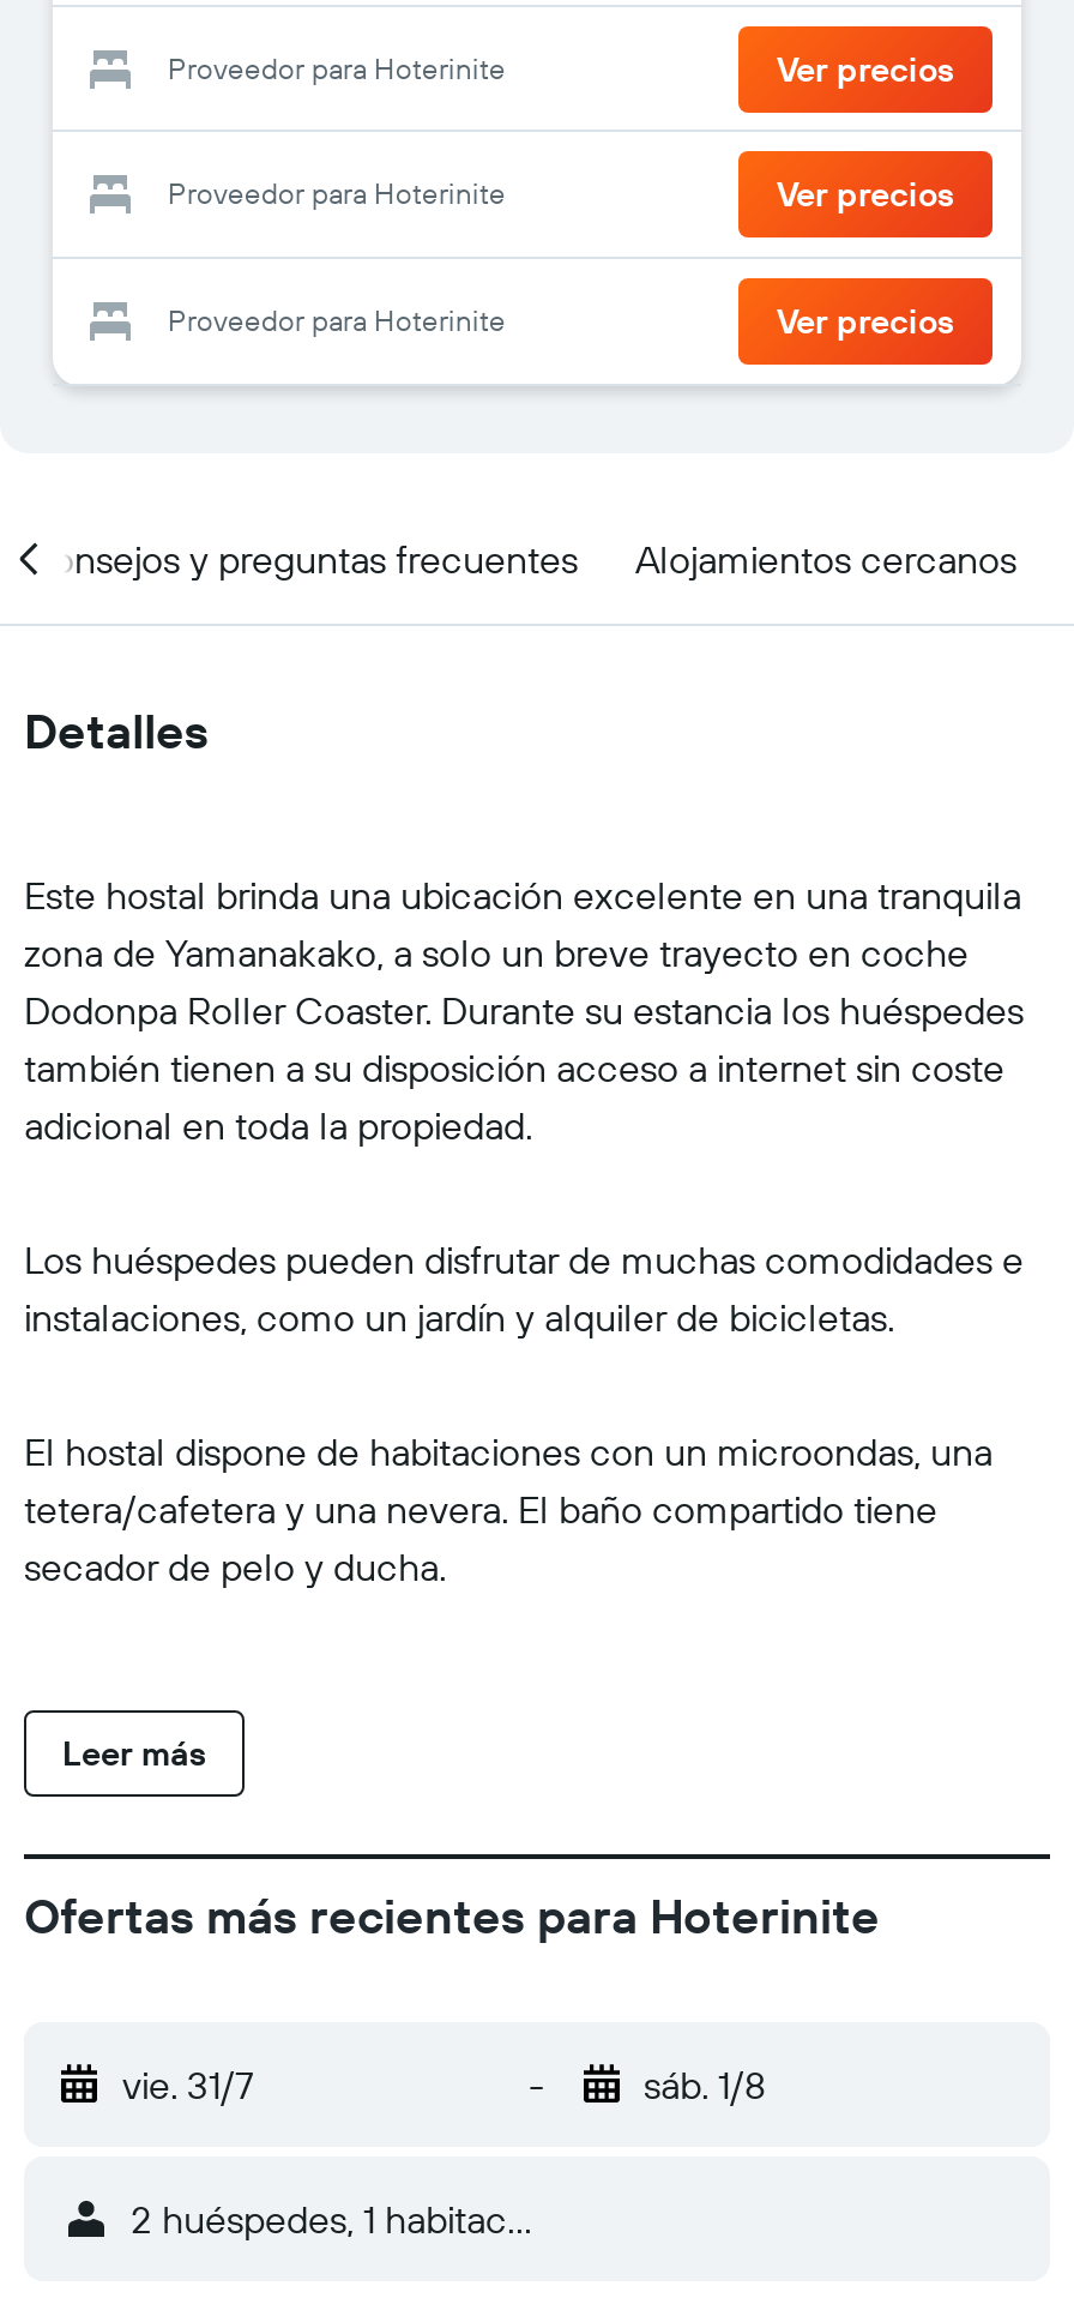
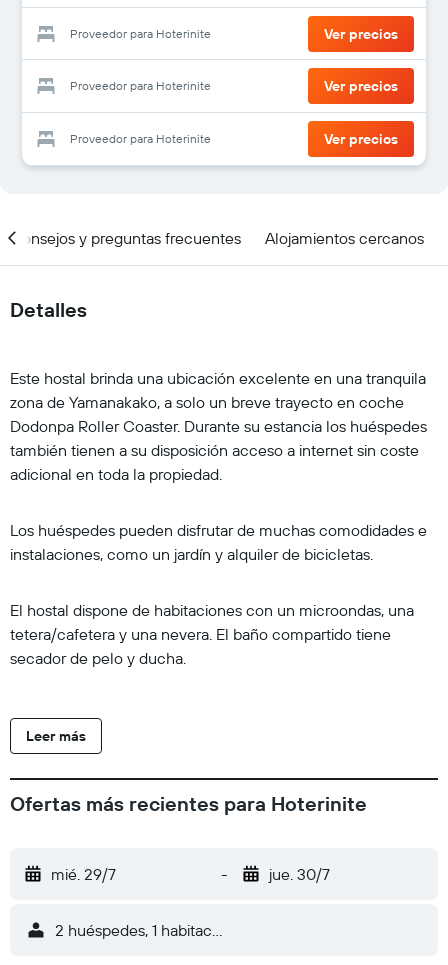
- vie. 31/7
+ mié. 29/7

- sáb. 1/8
+ jue. 30/7
